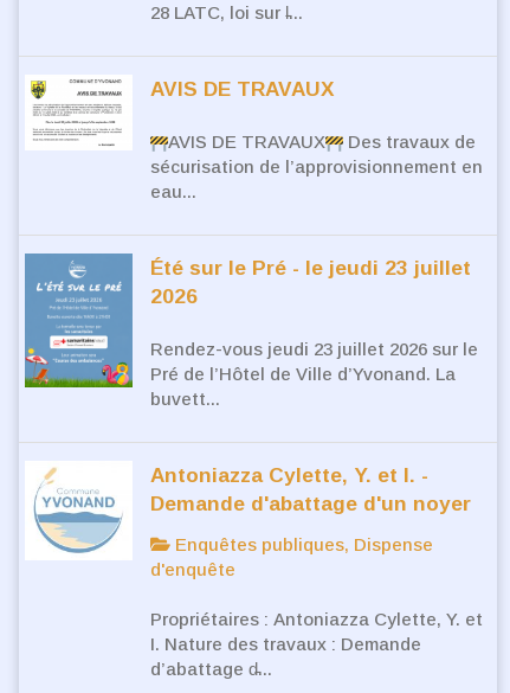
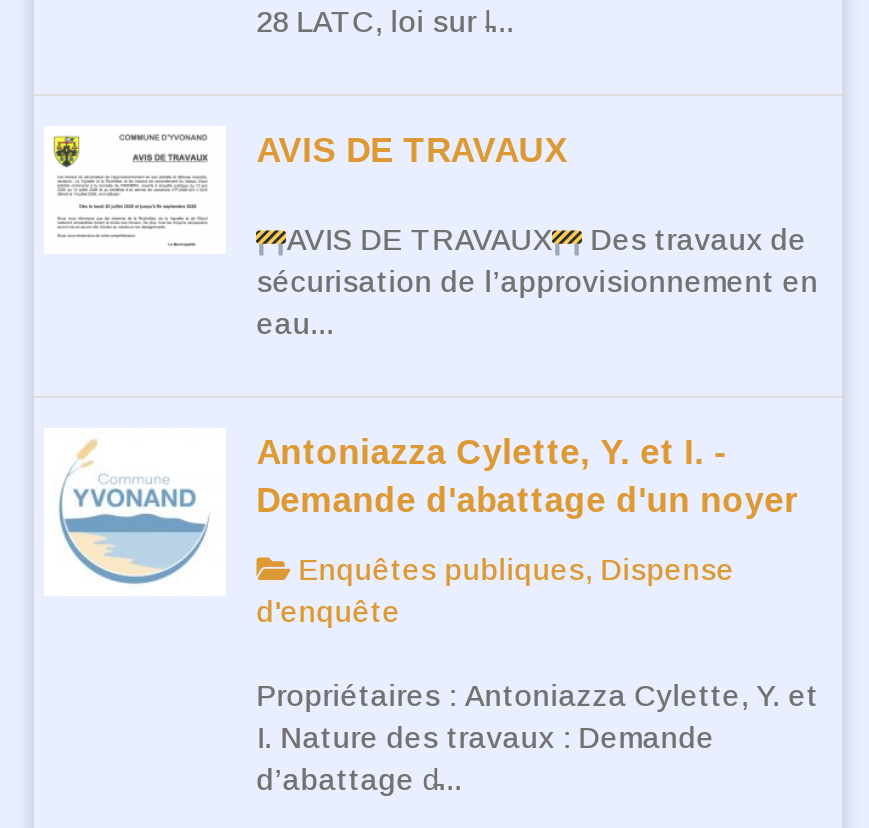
- [image]
- Été sur le Pré - le jeudi 23 juillet
- 2026
- Rendez-vous jeudi 23 juillet 2026 sur le
- Pré de l’Hôtel de Ville d’Yvonand. La
- buvett...
